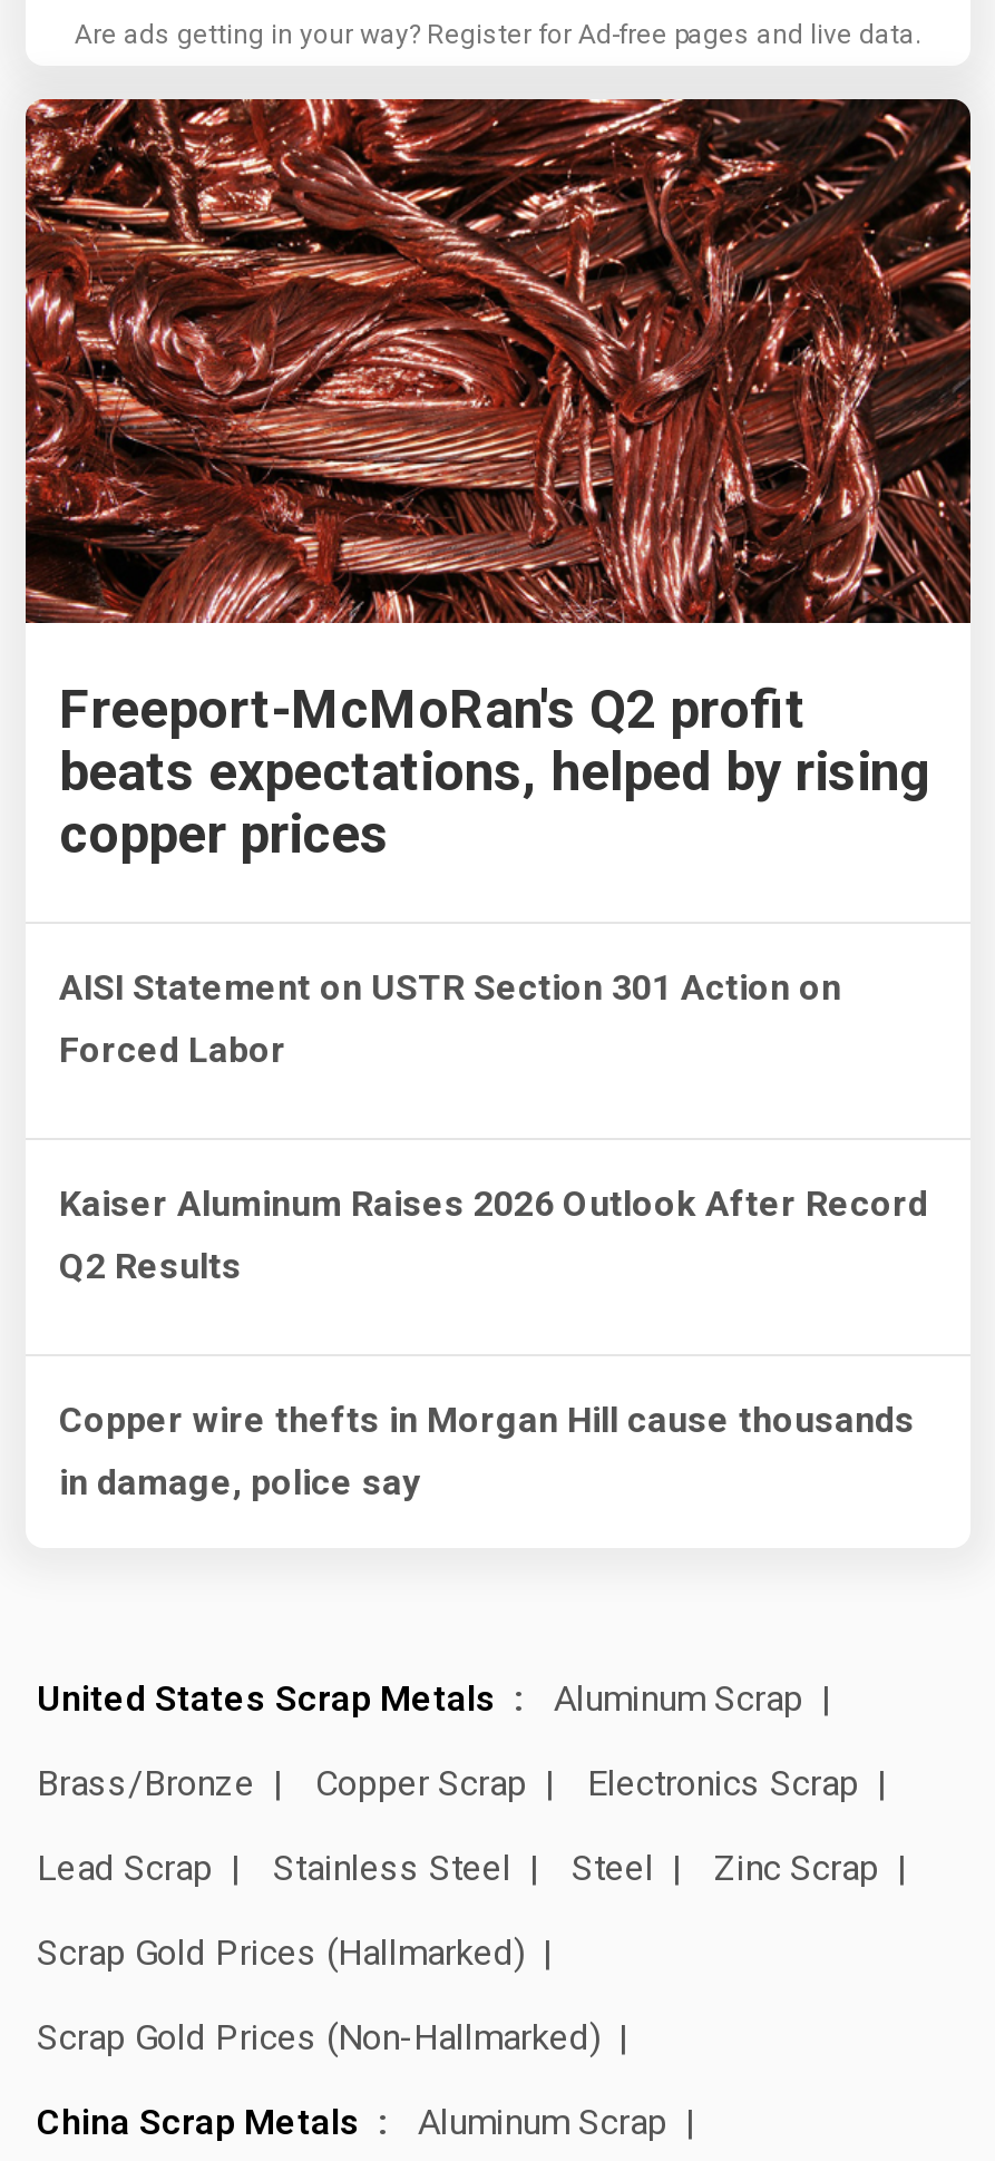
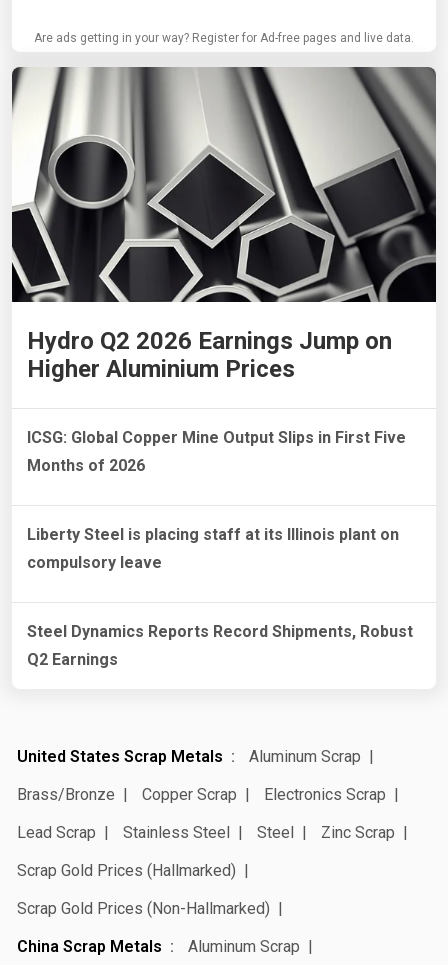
- [image]
- Freeport-McMoRan's Q2 profit
- beats expectations, helped by rising
- copper prices
+ [image]
+ Hydro Q2 2026 Earnings Jump on
+ Higher Aluminium Prices

- AISI Statement on USTR Section 301 Action on
+ ICSG: Global Copper Mine Output Slips in First Five

- Forced Labor
+ Months of 2026

- Kaiser Aluminum Raises 2026 Outlook After Record
+ Liberty Steel is placing staff at its Illinois plant on

- Q2 Results
+ compulsory leave

- Copper wire thefts in Morgan Hill cause thousands
+ Steel Dynamics Reports Record Shipments, Robust

- in damage, police say
+ Q2 Earnings
